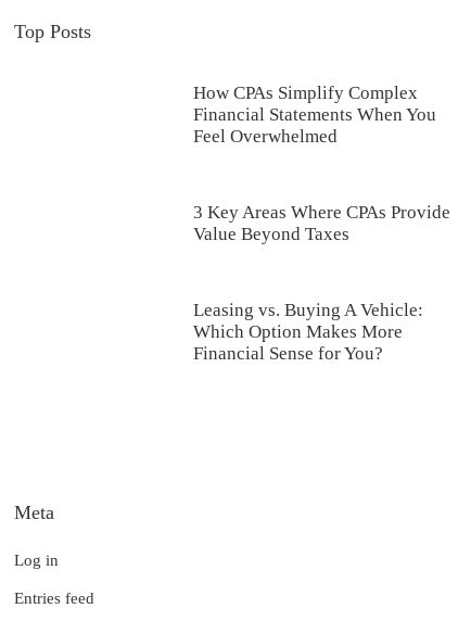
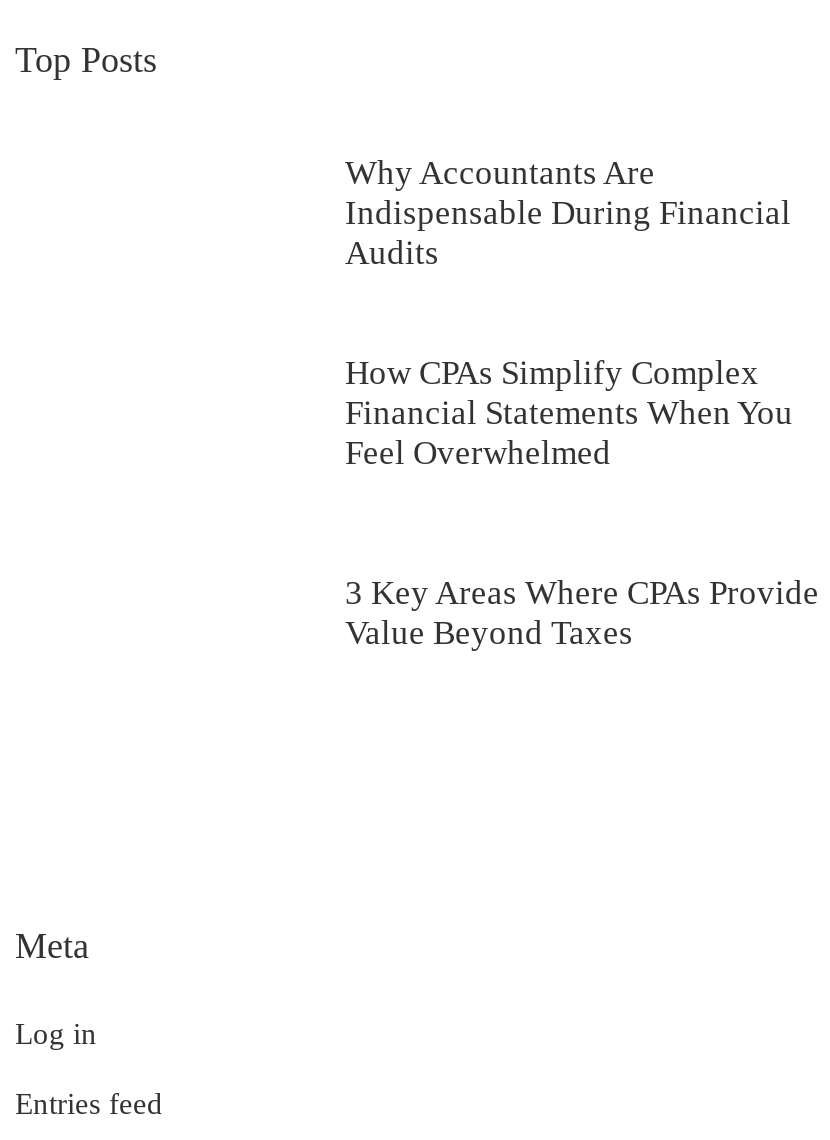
+ Why Accountants Are
+ Indispensable During Financial
+ Audits

moved down: How CPAs Simplify Complex | Financial Statements When You | Feel Overwhelmed | 3 Key Areas Where CPAs Provide | Value Beyond Taxes

- Leasing vs. Buying A Vehicle:
- Which Option Makes More
- Financial Sense for You?
